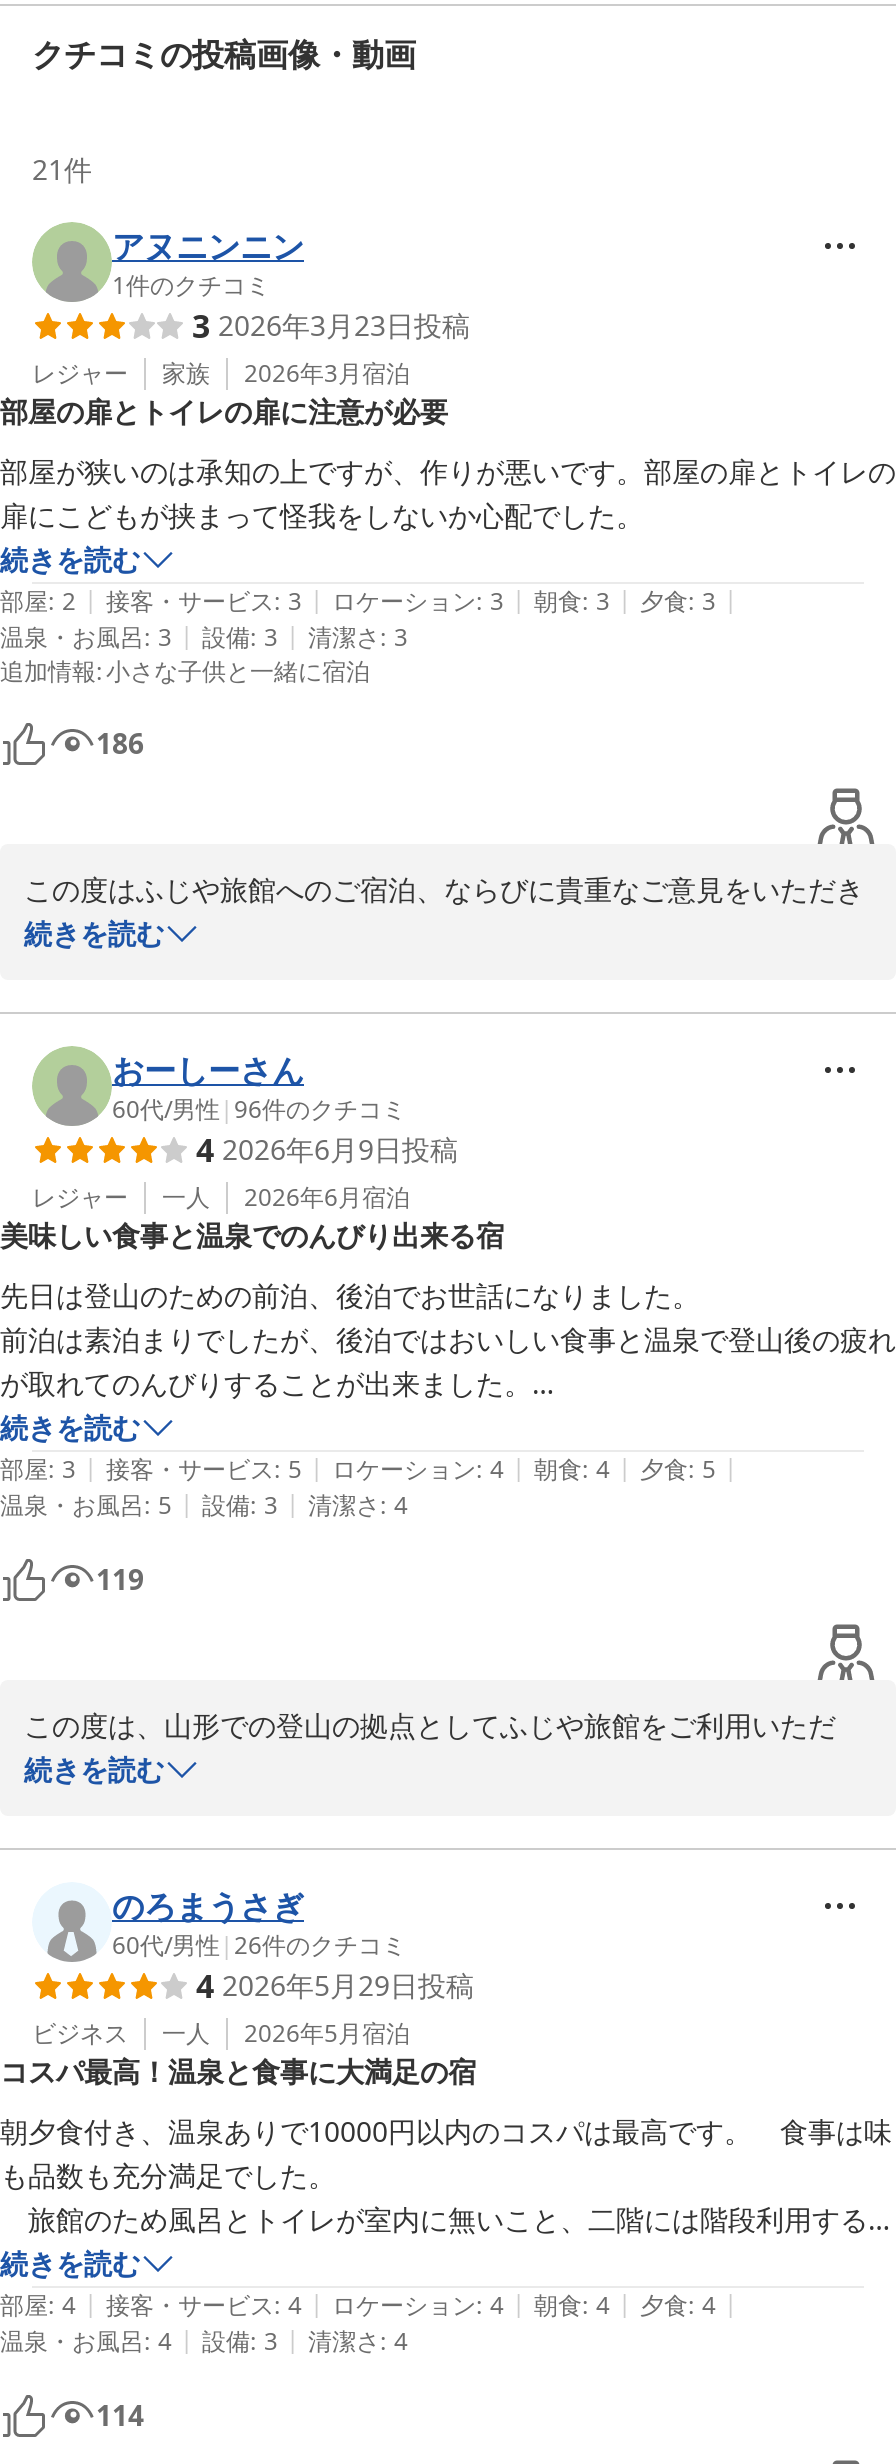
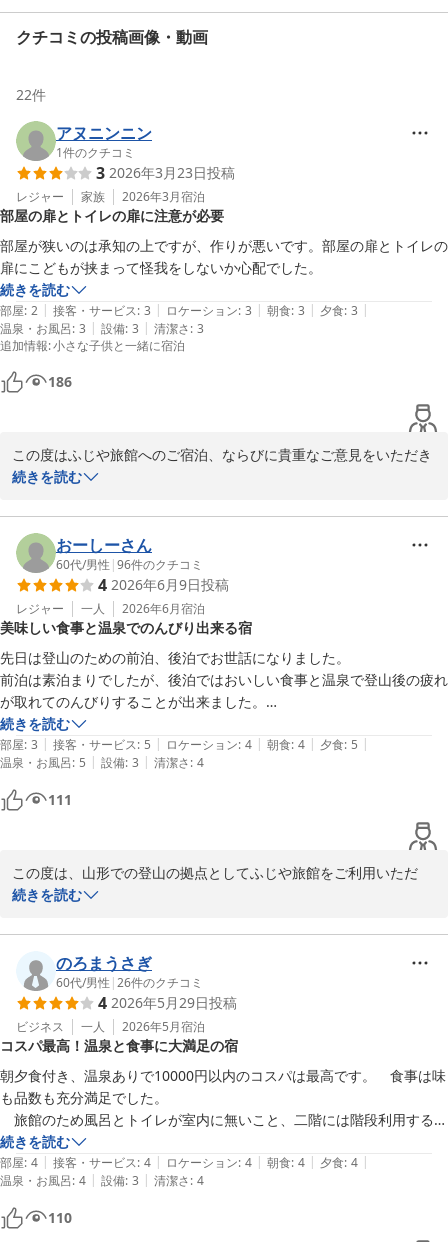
- 21件
+ 22件

- 119
+ 111

- 114
+ 110
